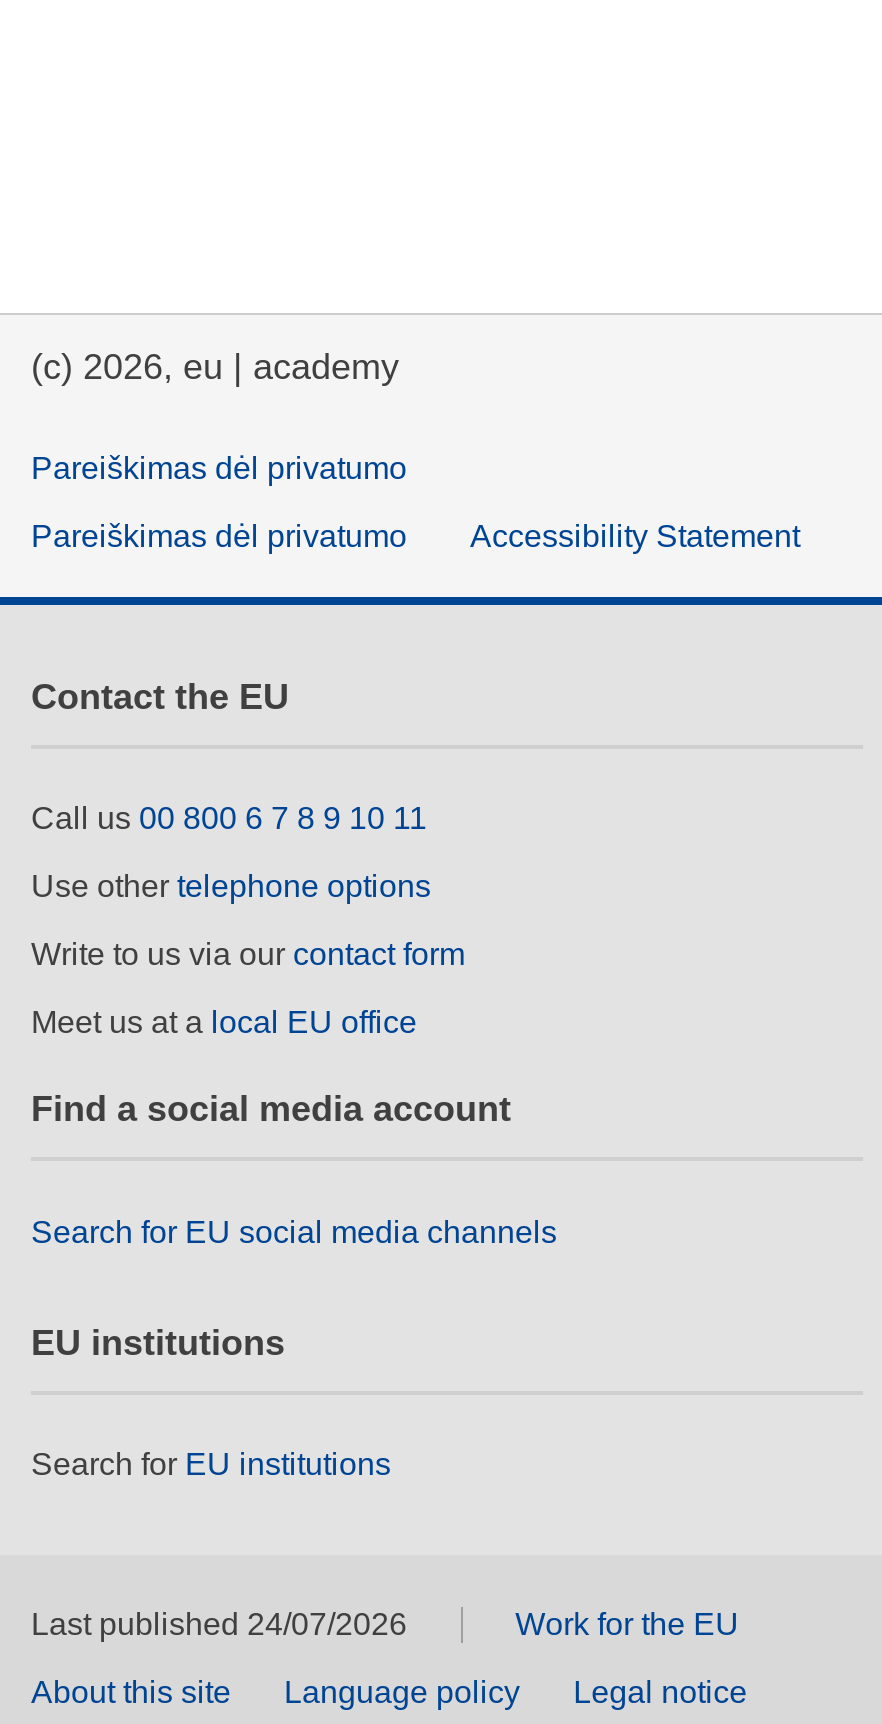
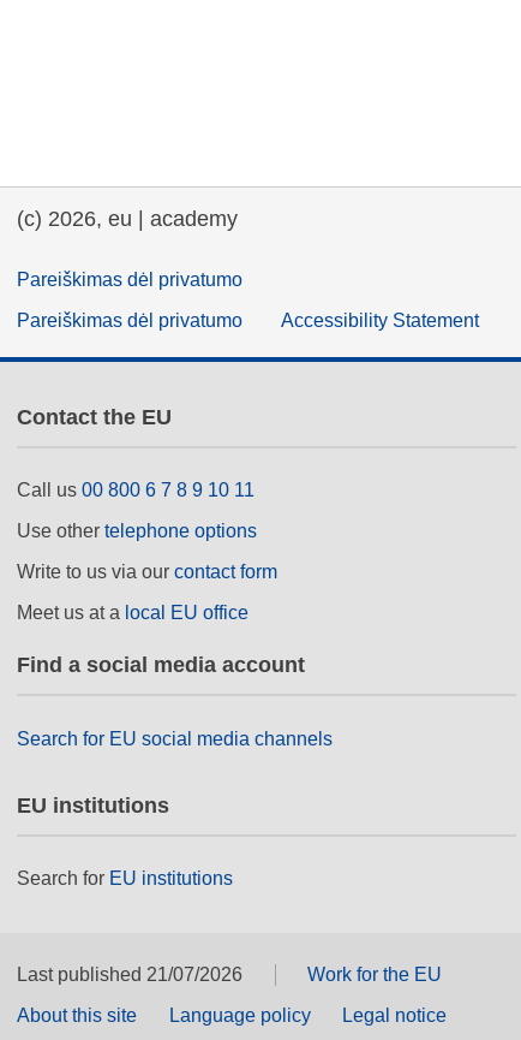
- Last published 24/07/2026
+ Last published 21/07/2026
